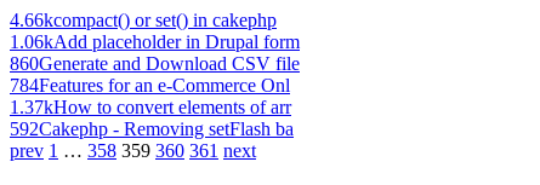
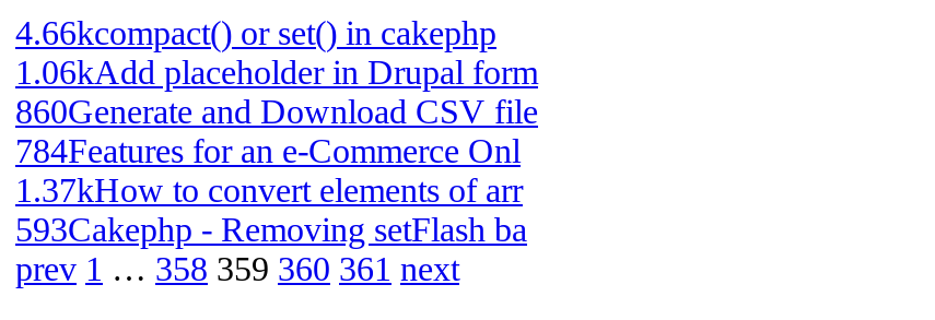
- 592Cakephp - Removing setFlash ba
+ 593Cakephp - Removing setFlash ba
